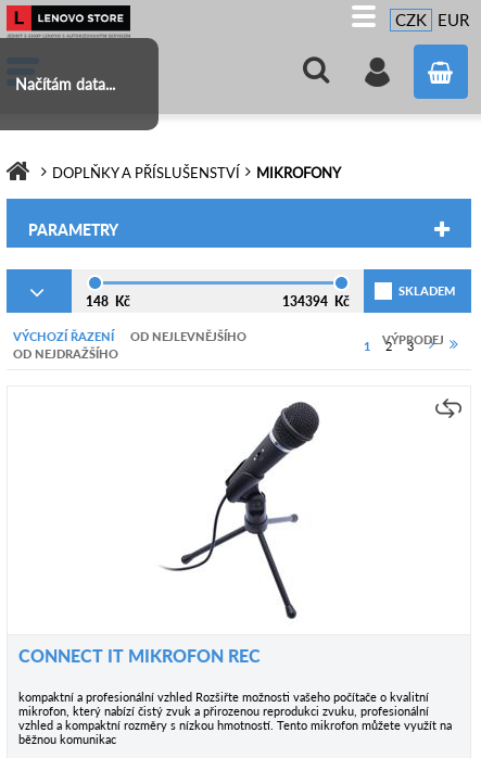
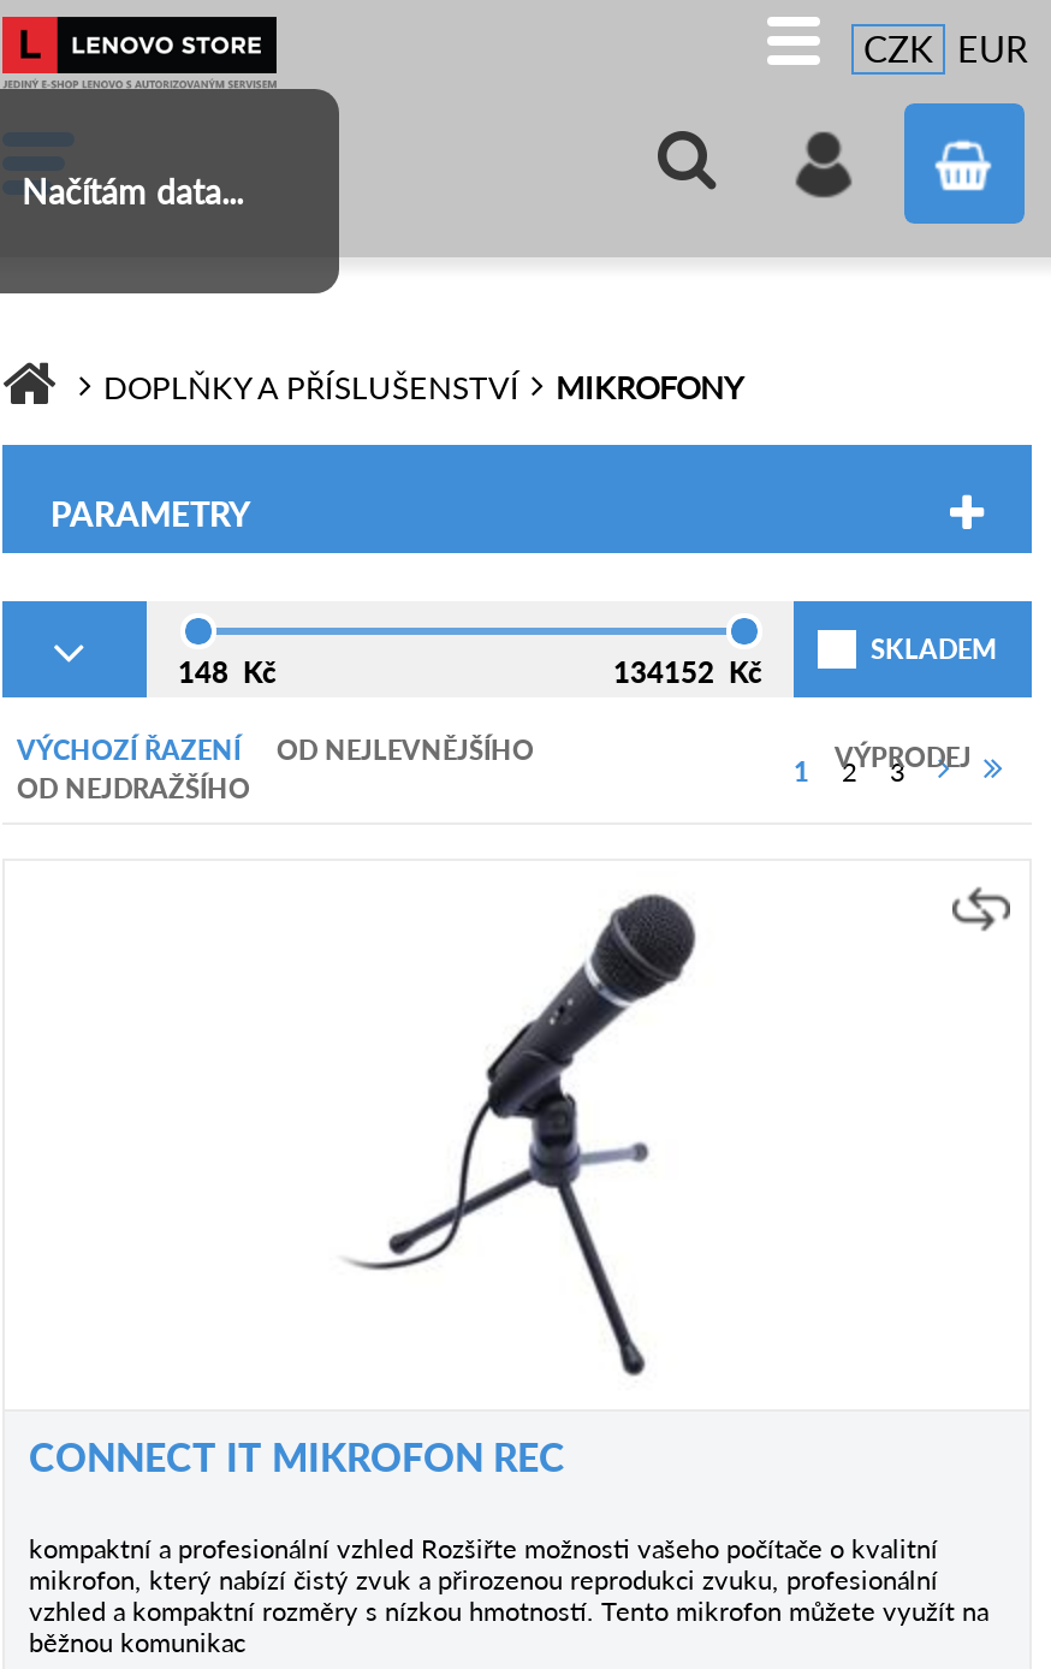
- 134394 Kč
+ 134152 Kč
